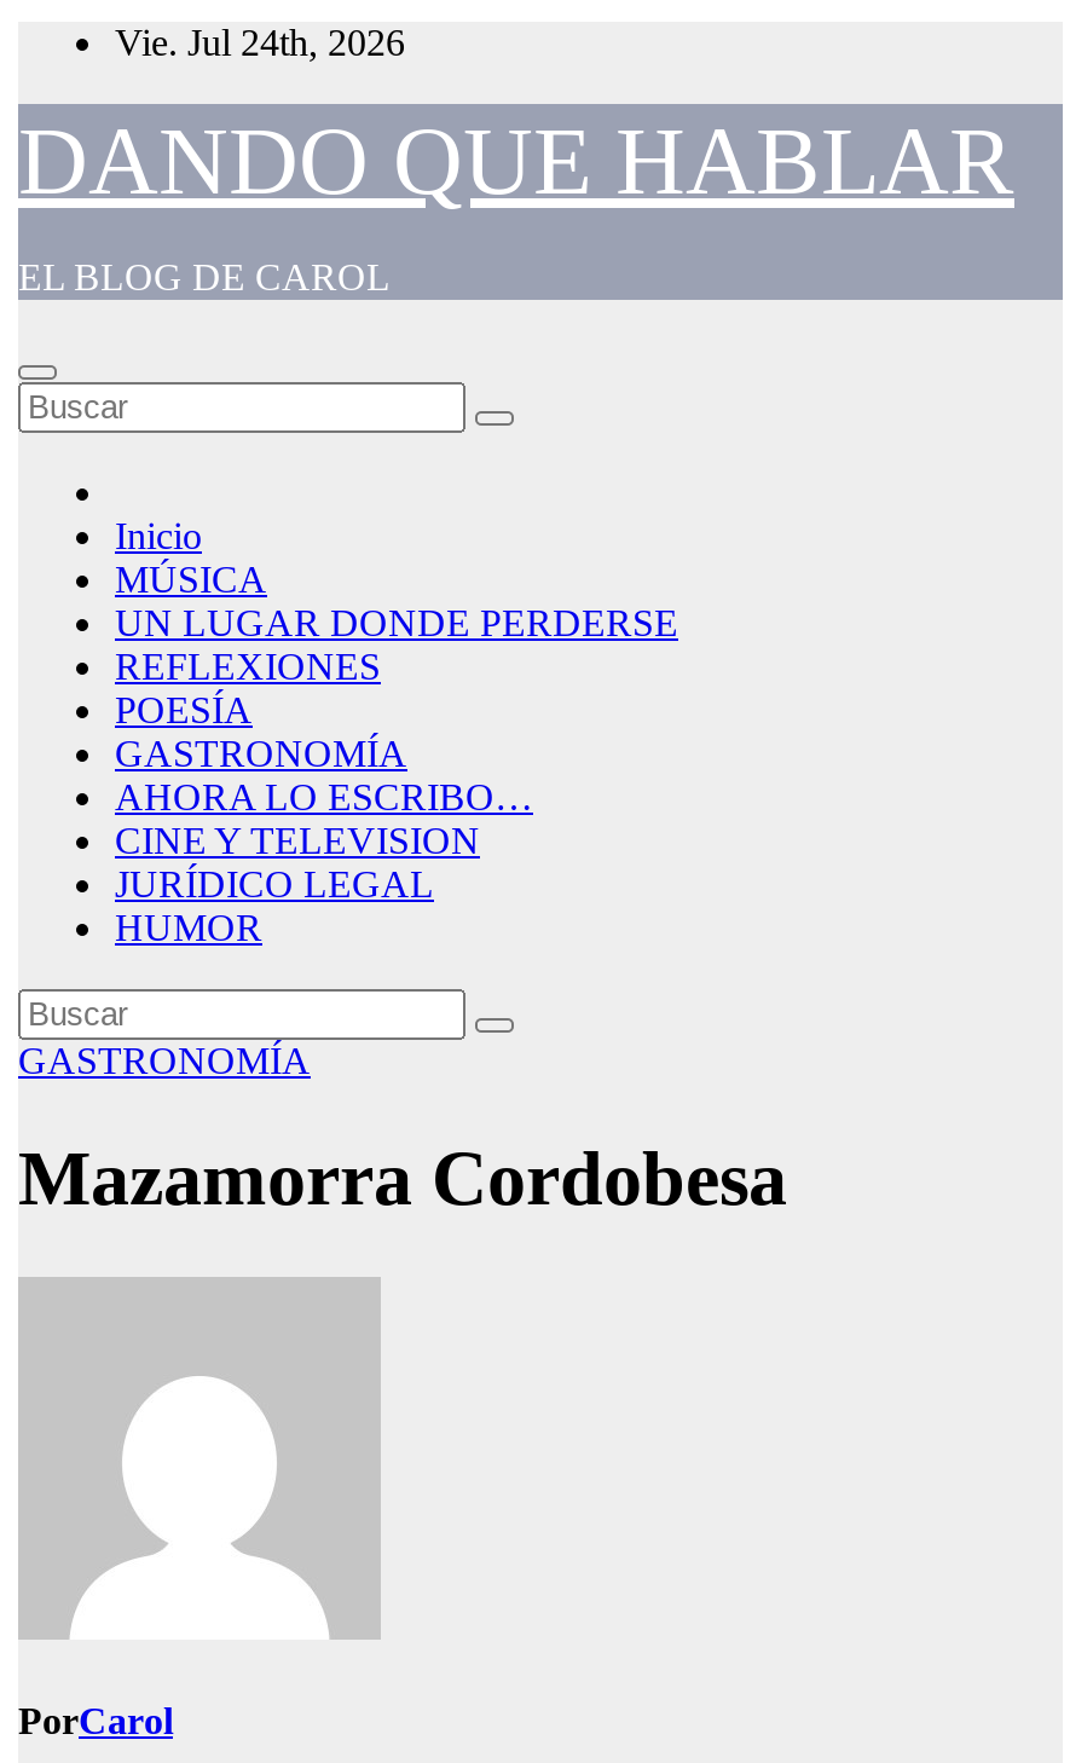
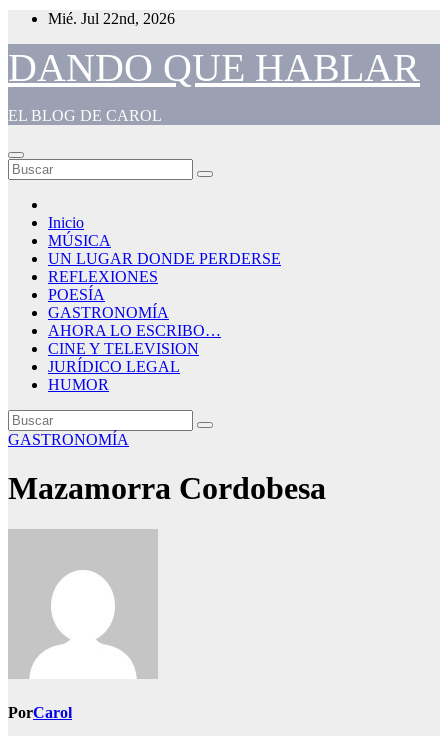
- Vie. Jul 24th, 2026
+ Mié. Jul 22nd, 2026
